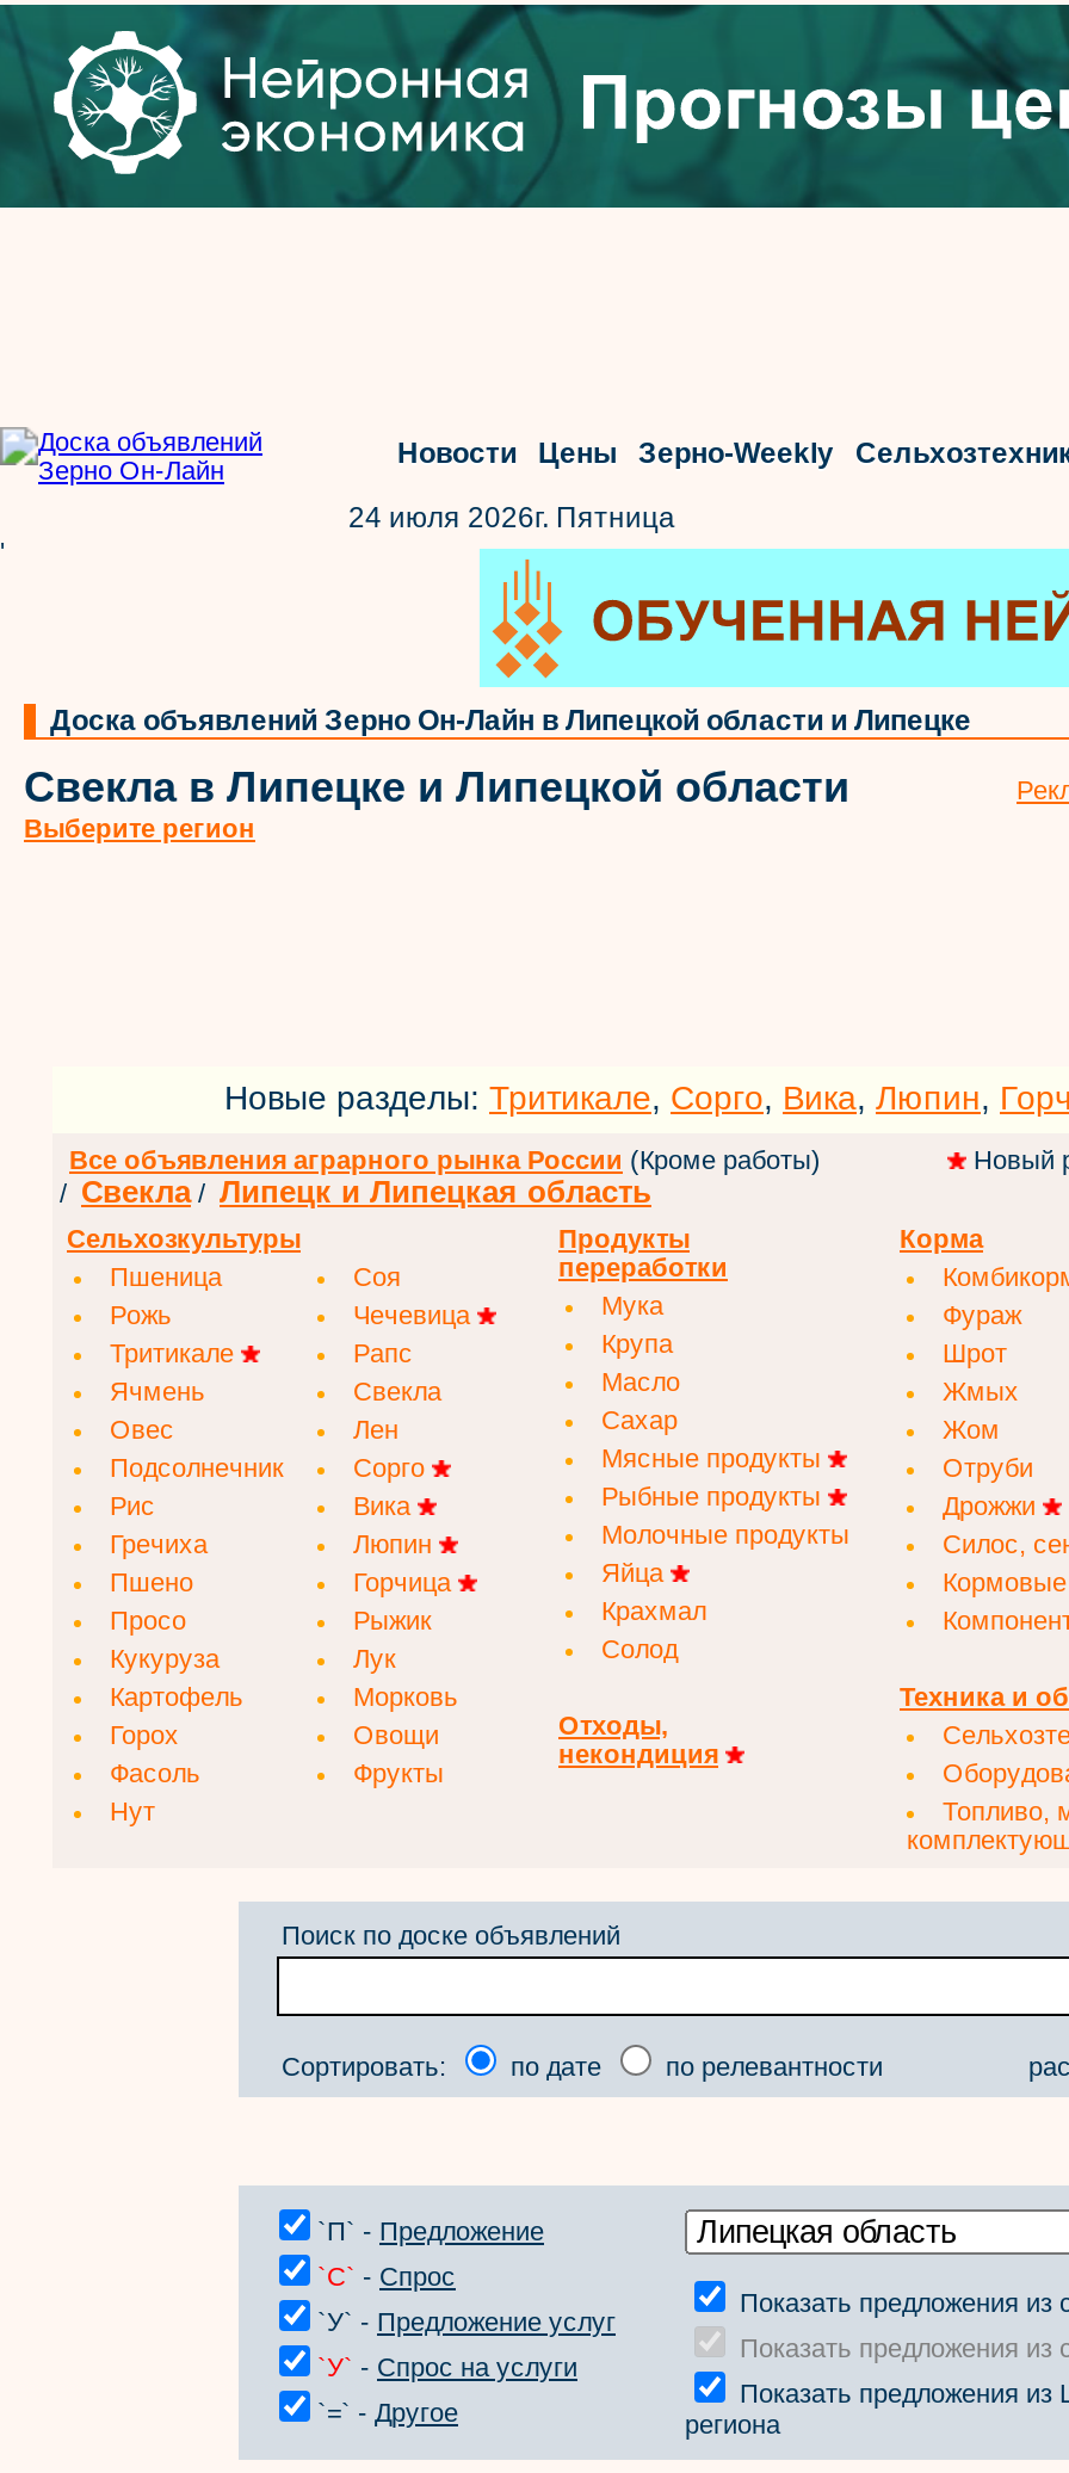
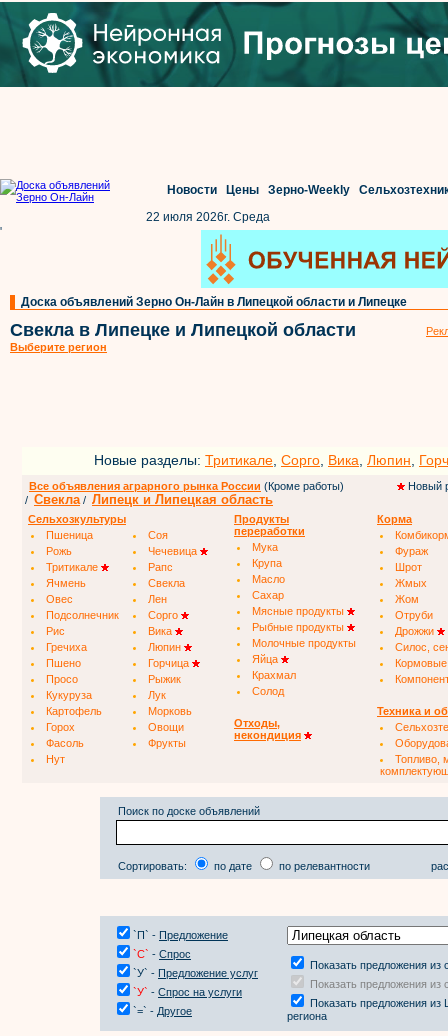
- 24 июля 2026г. Пятница
+ 22 июля 2026г. Среда
